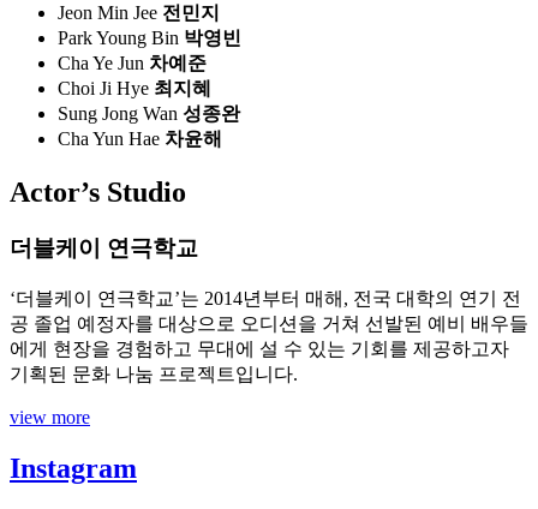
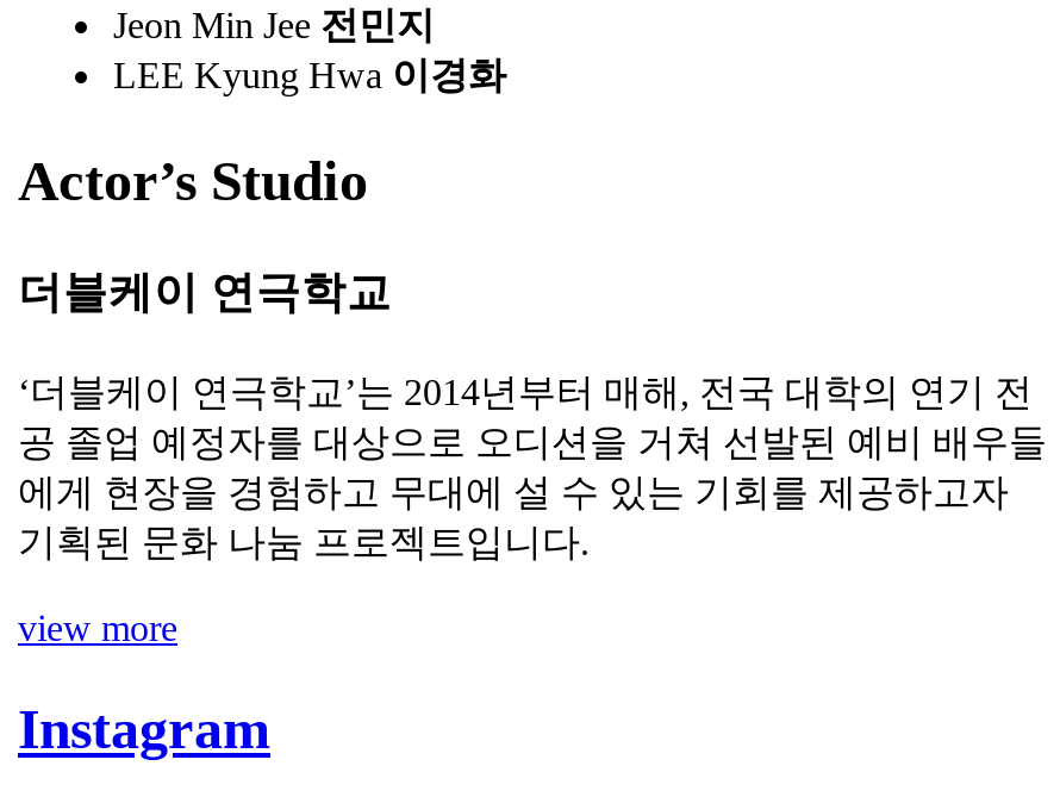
- Park Young Bin 박영빈
- Cha Ye Jun 차예준
- Choi Ji Hye 최지혜
- Sung Jong Wan 성종완
- Cha Yun Hae 차윤해
+ LEE Kyung Hwa 이경화
